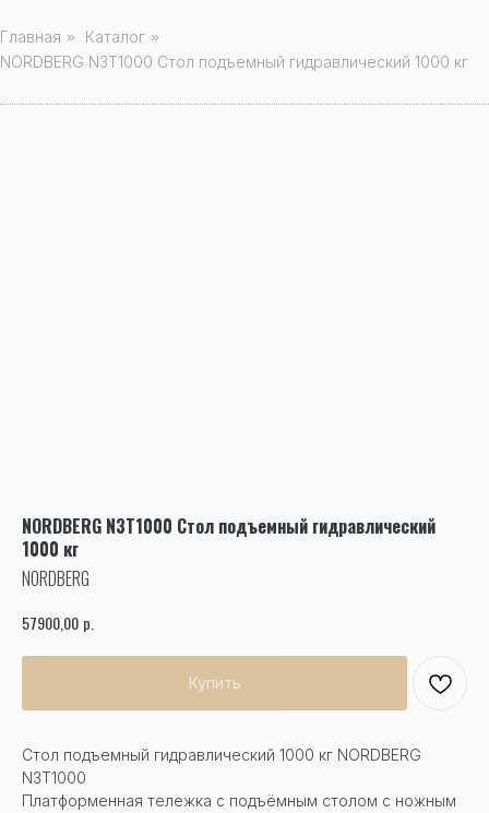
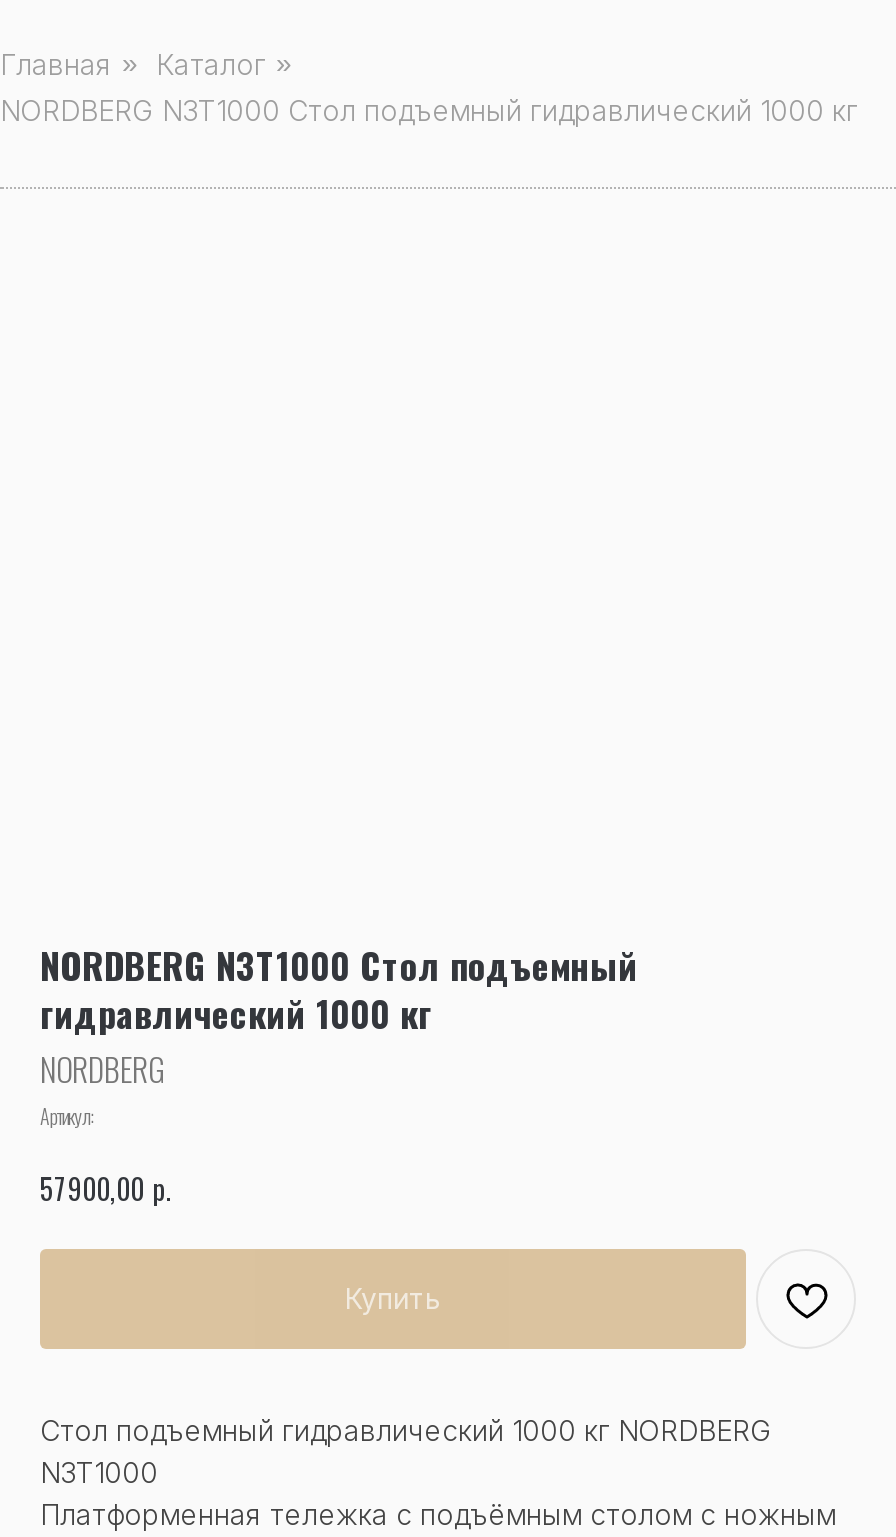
+ Артикул:
